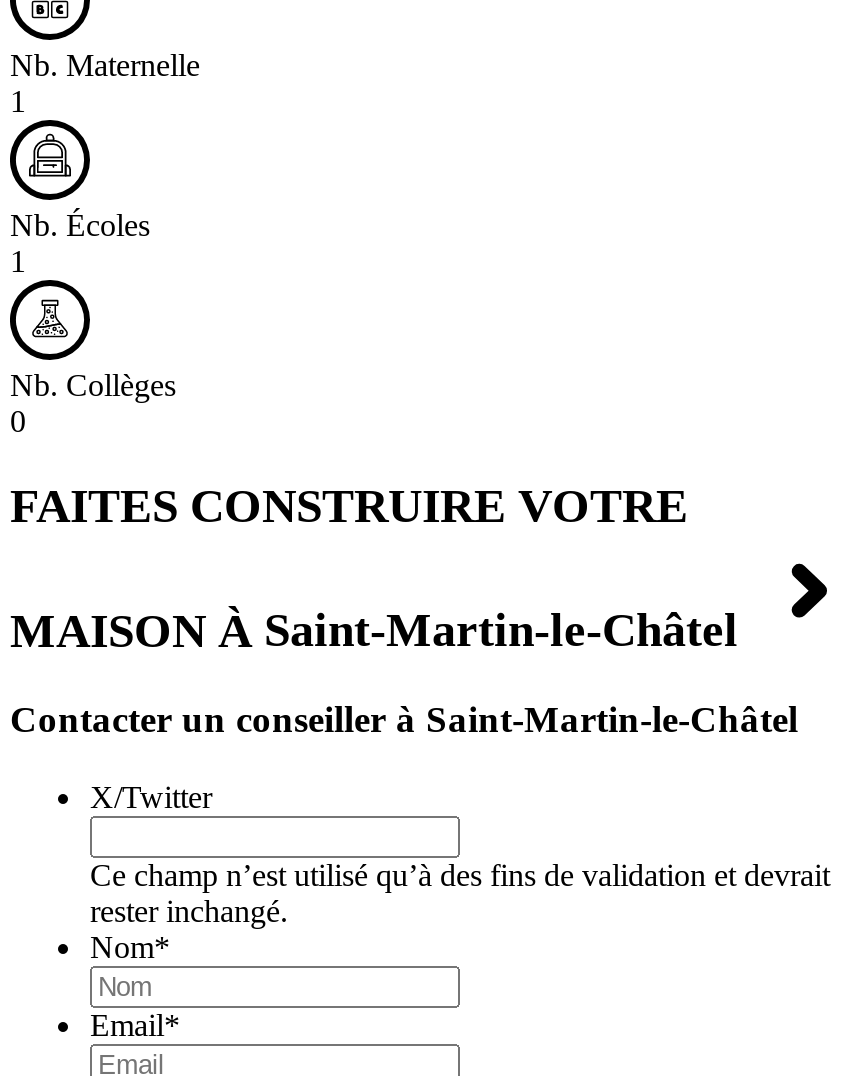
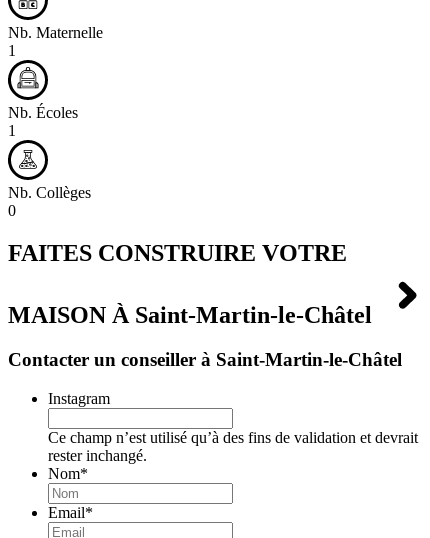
- X/Twitter
+ Instagram
